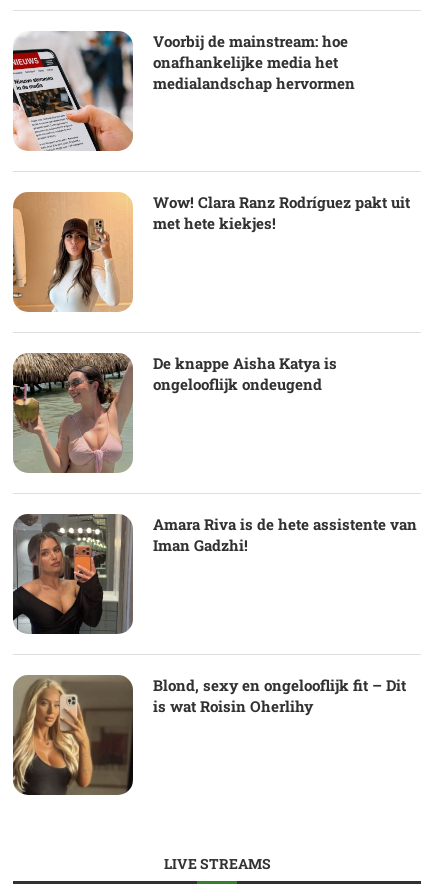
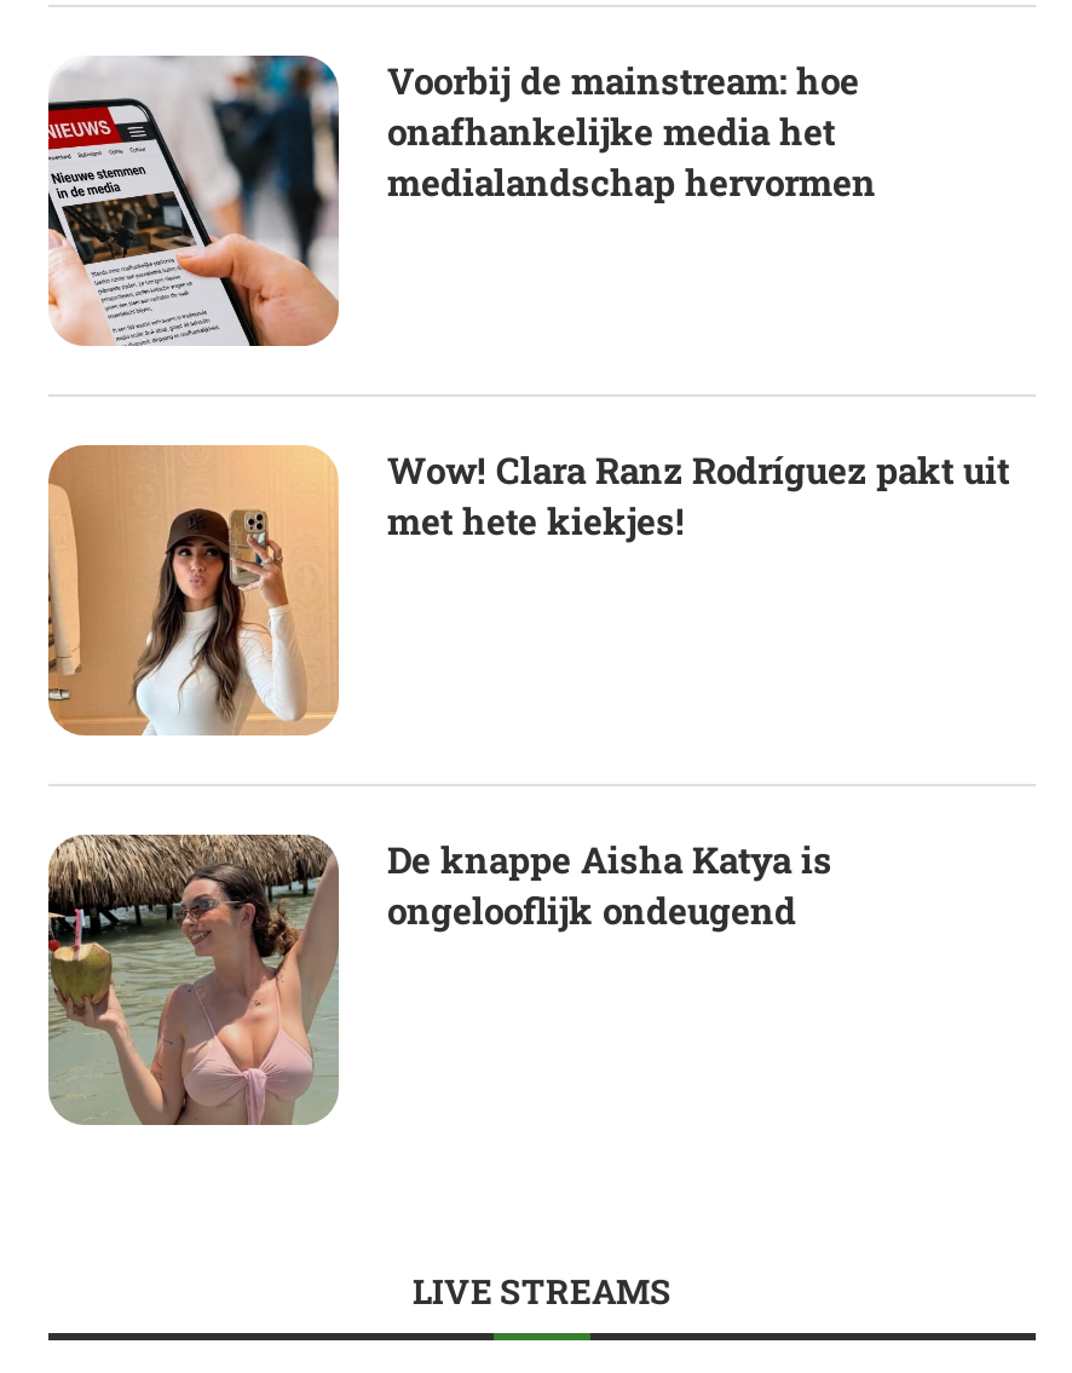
- [image]
- Amara Riva is de hete assistente van
- Iman Gadzhi!

- [image]
- Blond, sexy en ongelooflijk fit – Dit
- is wat Roisin Oherlihy
